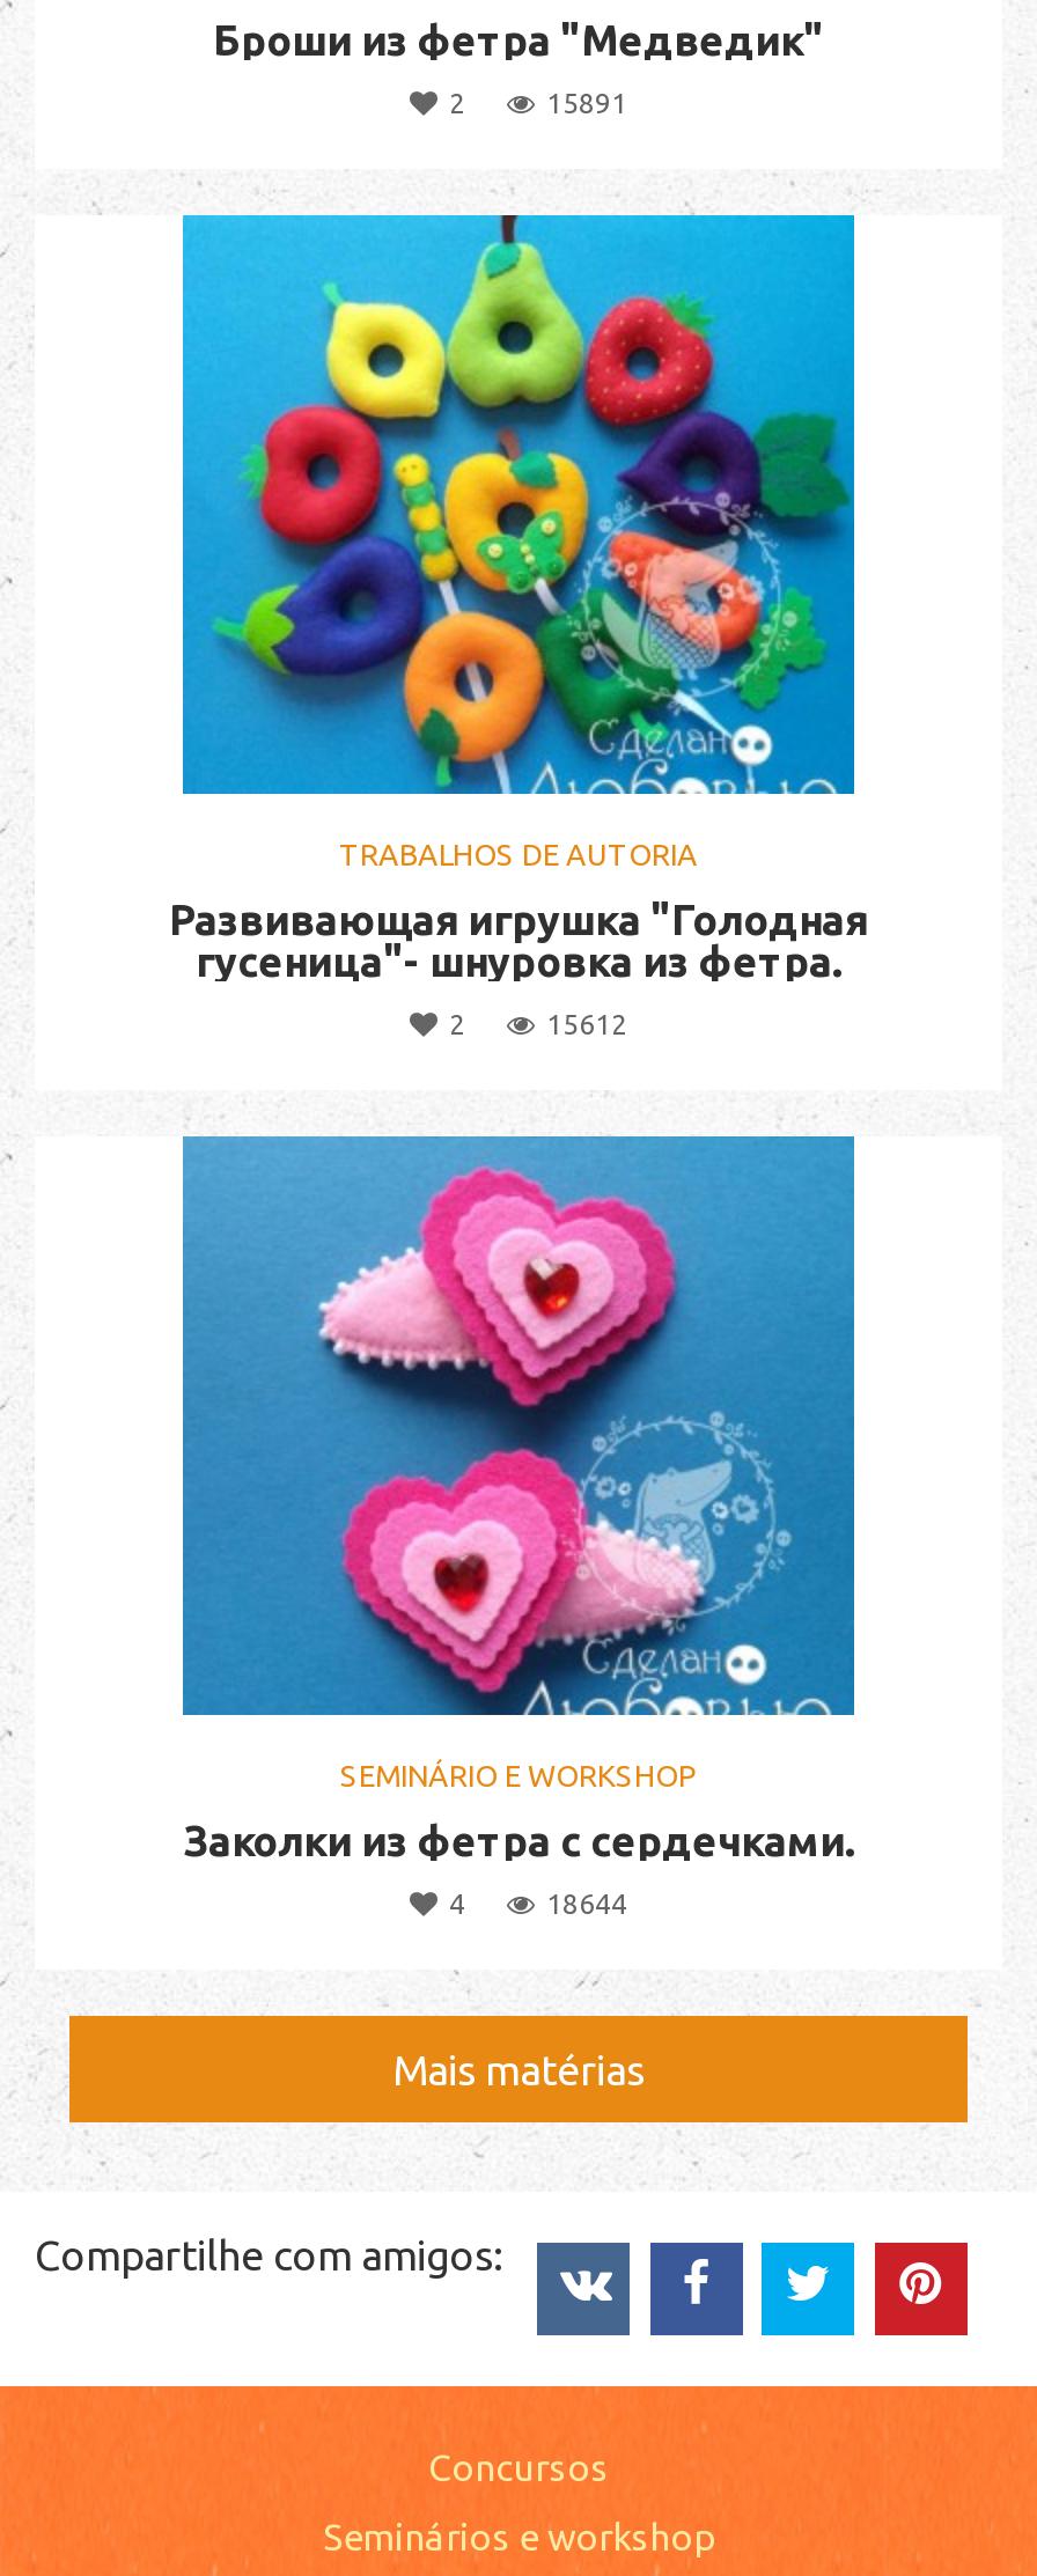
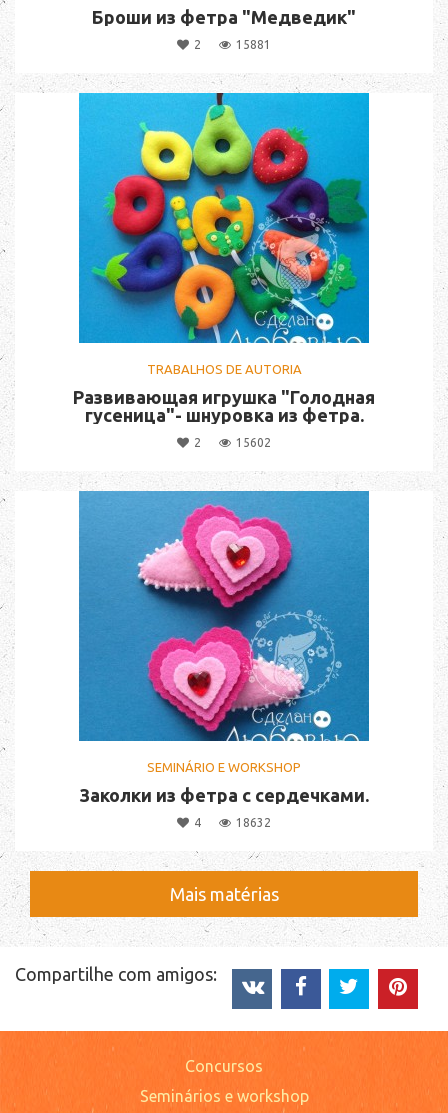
- 15891
+ 15881

- 15612
+ 15602

- 18644
+ 18632
